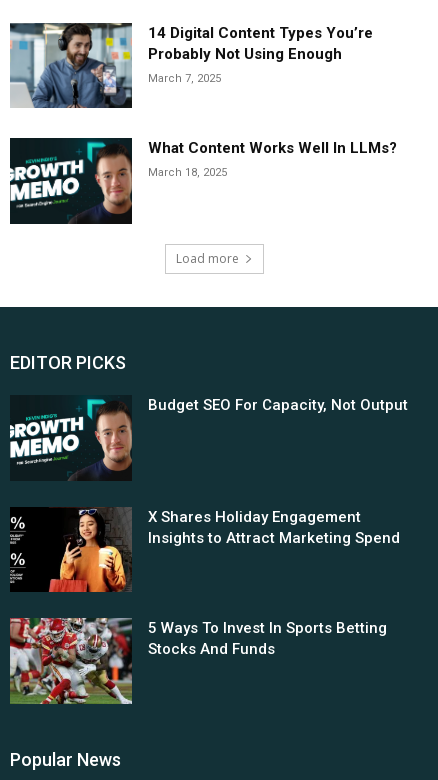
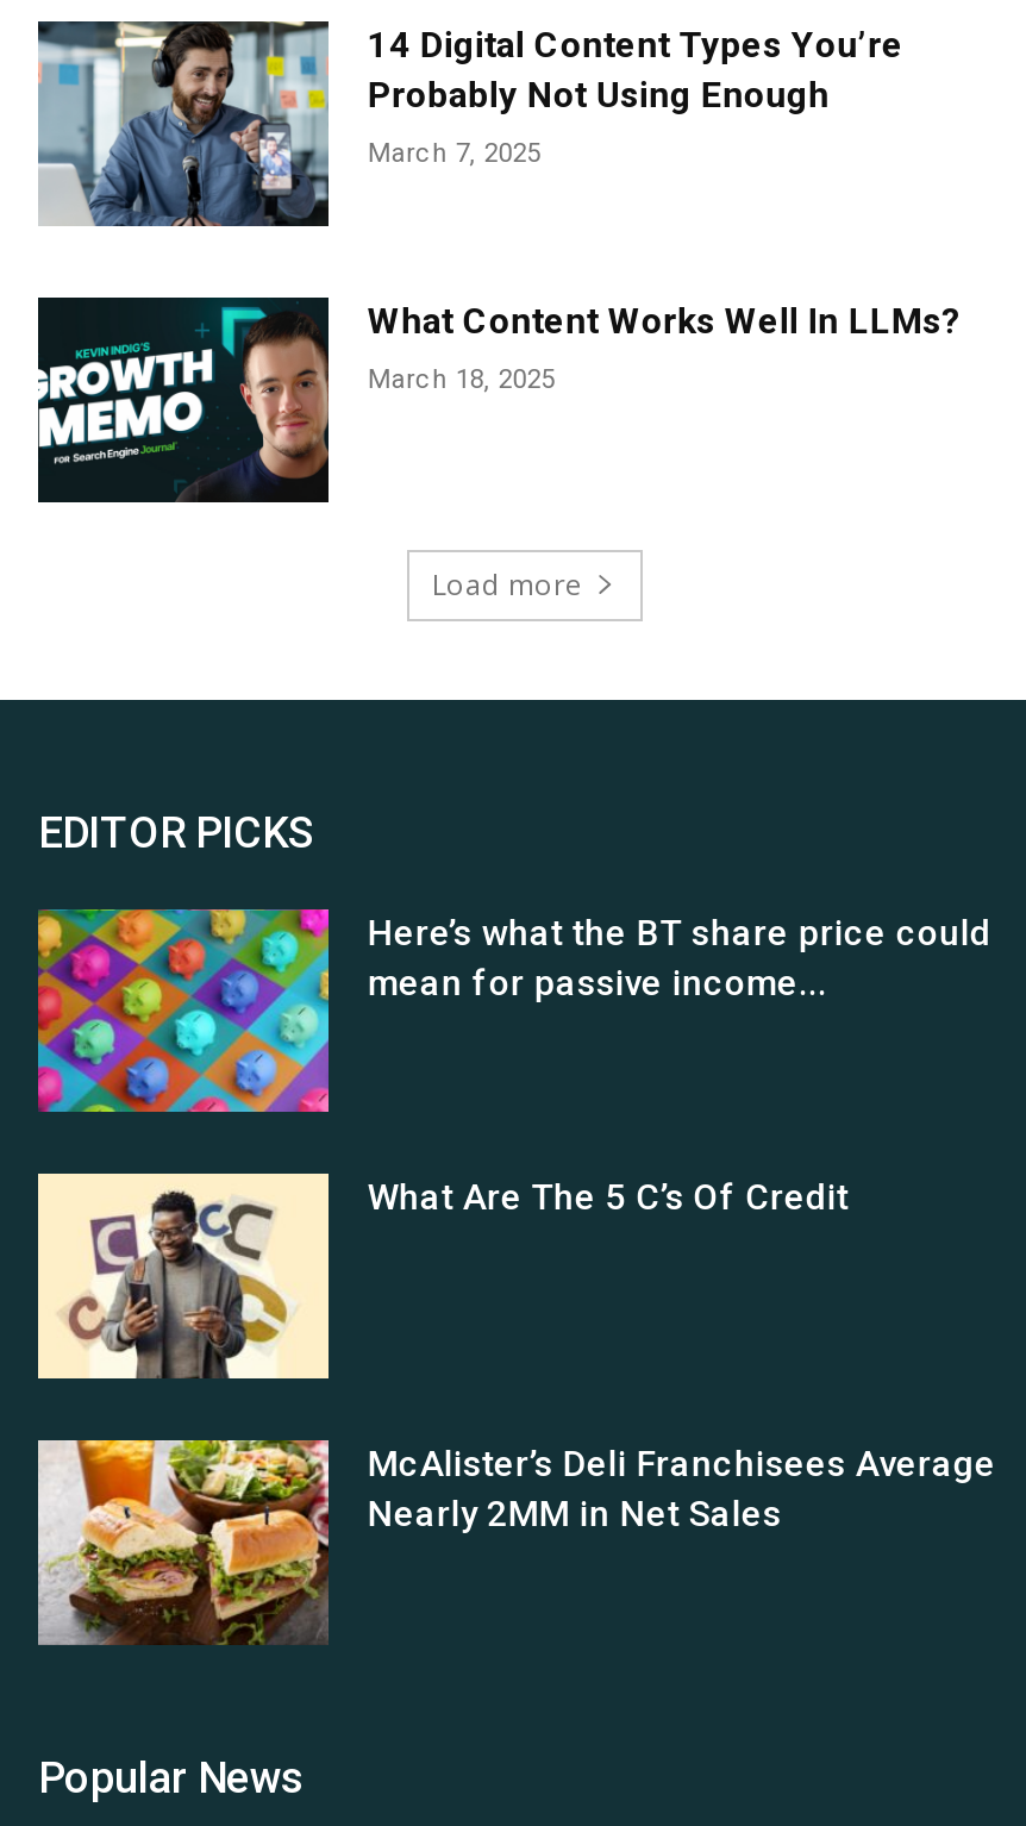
- [image]
- Budget SEO For Capacity, Not Output
+ [image]
+ Here’s what the BT share price could
+ mean for passive income...

- [image]
- X Shares Holiday Engagement
- Insights to Attract Marketing Spend
+ [image]
+ What Are The 5 C’s Of Credit

- [image]
- 5 Ways To Invest In Sports Betting
- Stocks And Funds
+ [image]
+ McAlister’s Deli Franchisees Average
+ Nearly 2MM in Net Sales
